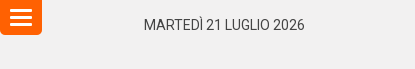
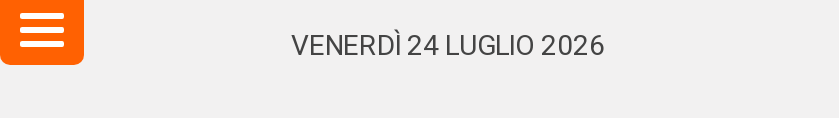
- MARTEDÌ 21 LUGLIO 2026
+ VENERDÌ 24 LUGLIO 2026
